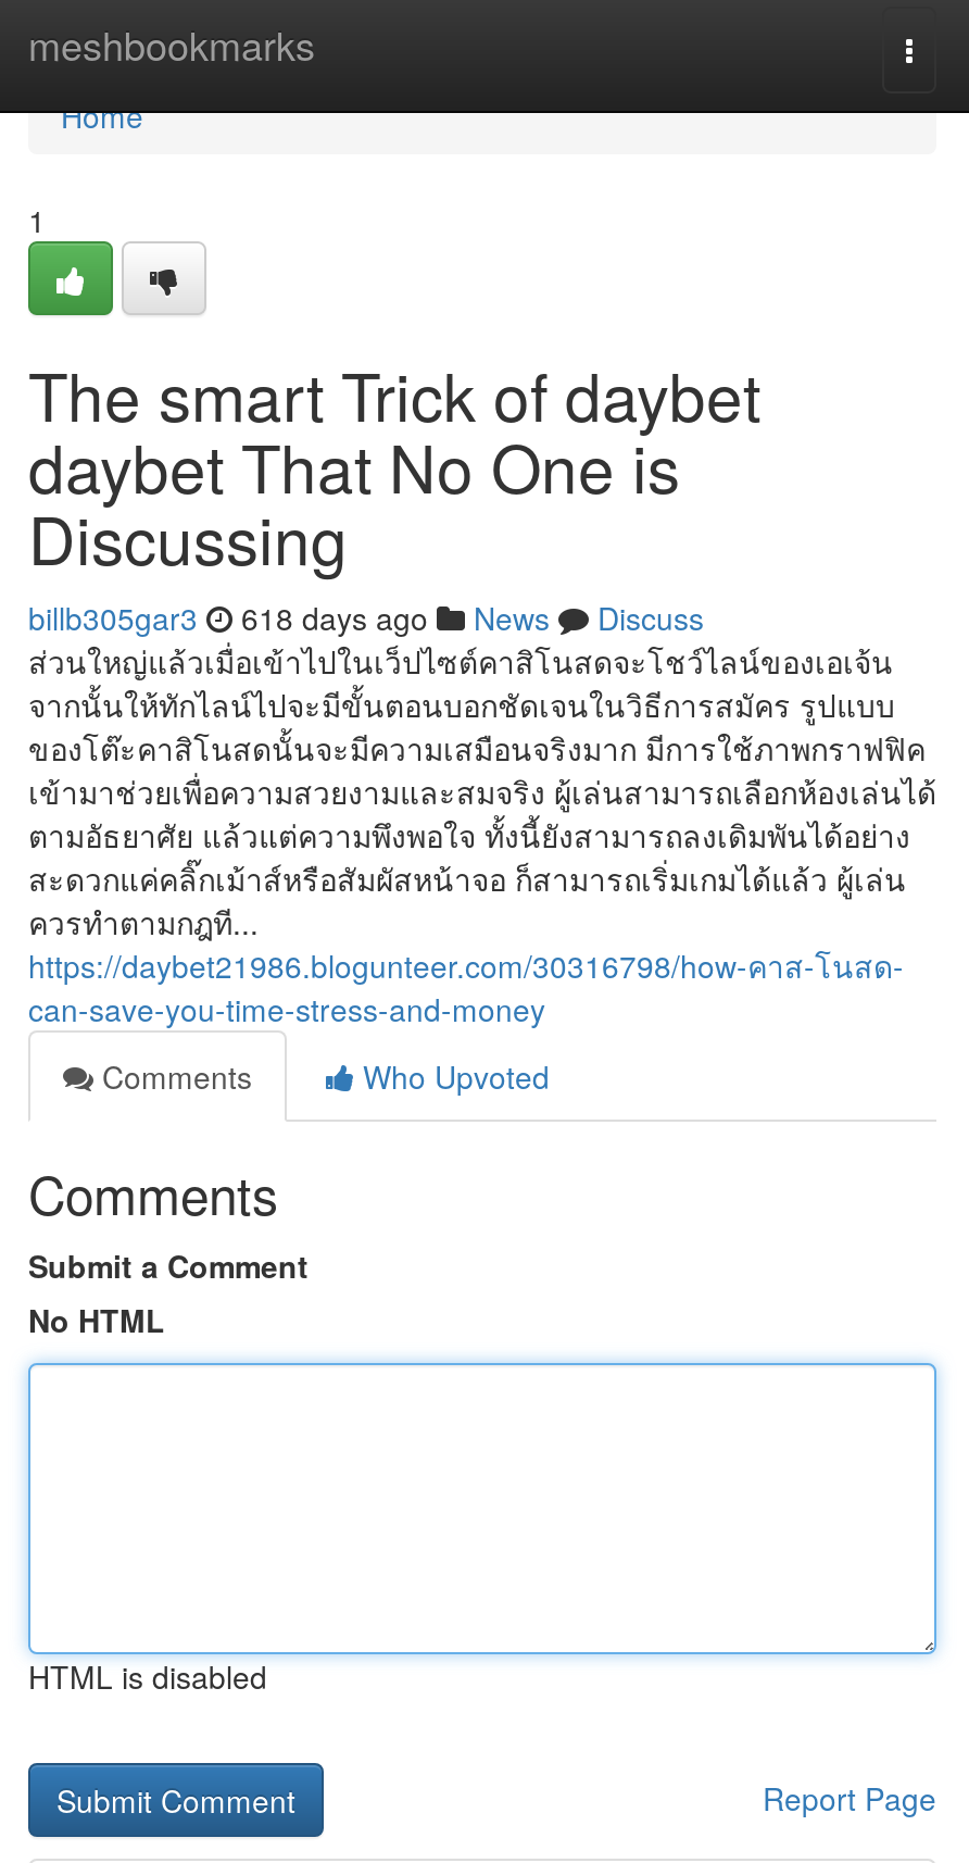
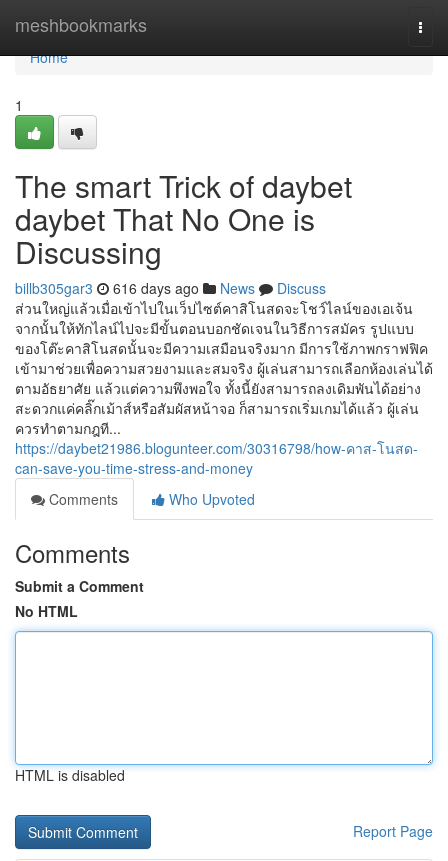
- billb305gar3 618 days ago News Discuss
+ billb305gar3 616 days ago News Discuss
